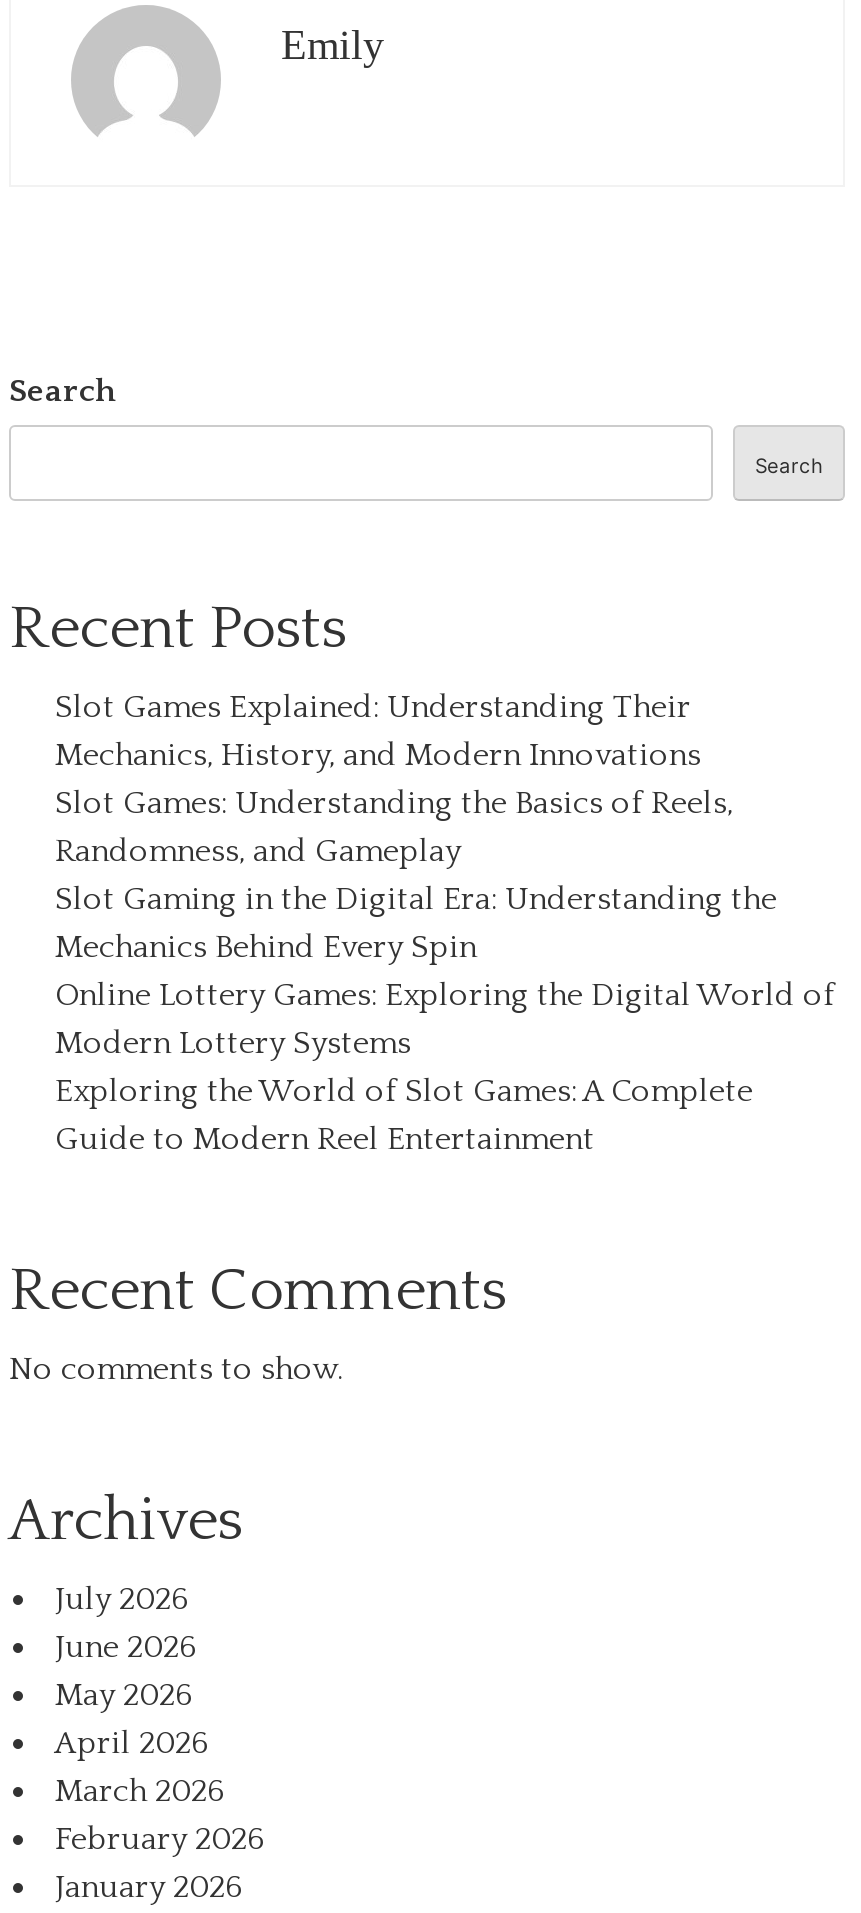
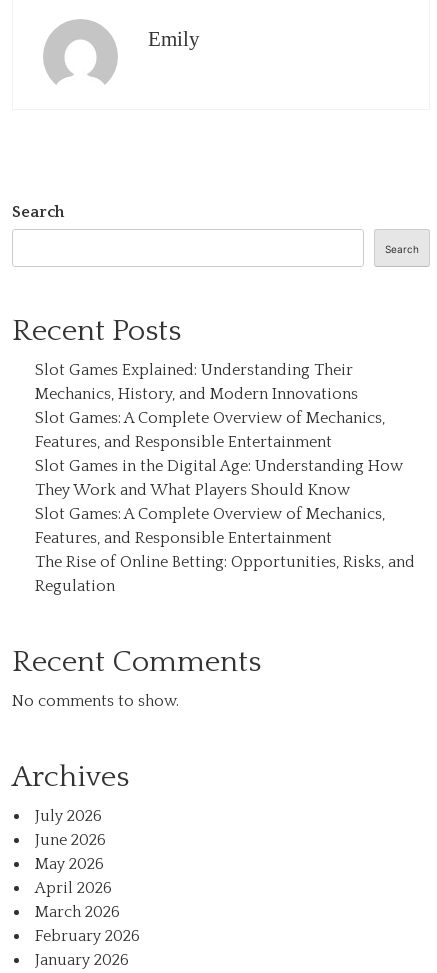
- Slot Games: Understanding the Basics of Reels,
- Randomness, and Gameplay
- Slot Gaming in the Digital Era: Understanding the
- Mechanics Behind Every Spin
- Online Lottery Games: Exploring the Digital World of
- Modern Lottery Systems
- Exploring the World of Slot Games: A Complete
- Guide to Modern Reel Entertainment
+ Slot Games: A Complete Overview of Mechanics,
+ Features, and Responsible Entertainment
+ Slot Games in the Digital Age: Understanding How
+ They Work and What Players Should Know
+ Slot Games: A Complete Overview of Mechanics,
+ Features, and Responsible Entertainment
+ The Rise of Online Betting: Opportunities, Risks, and
+ Regulation
